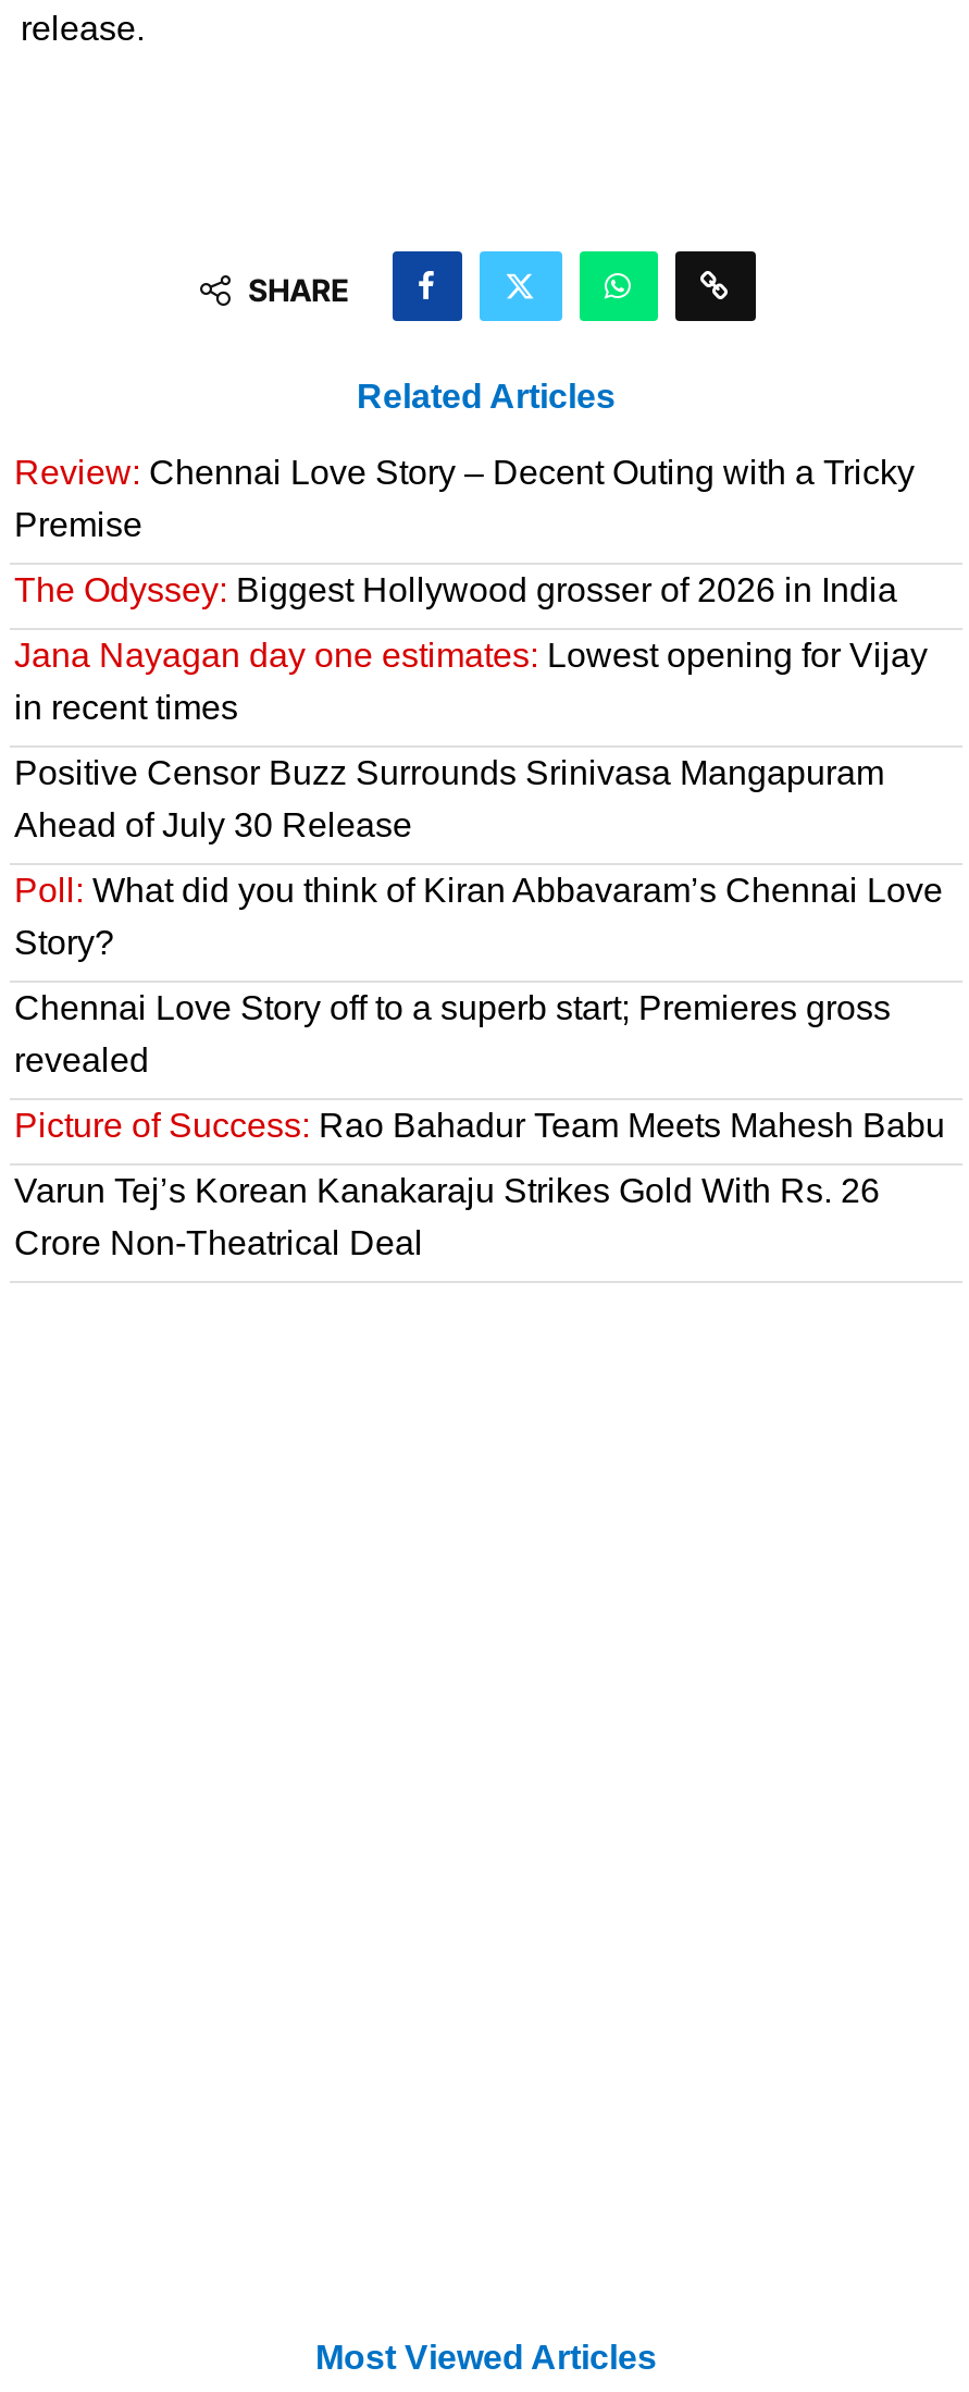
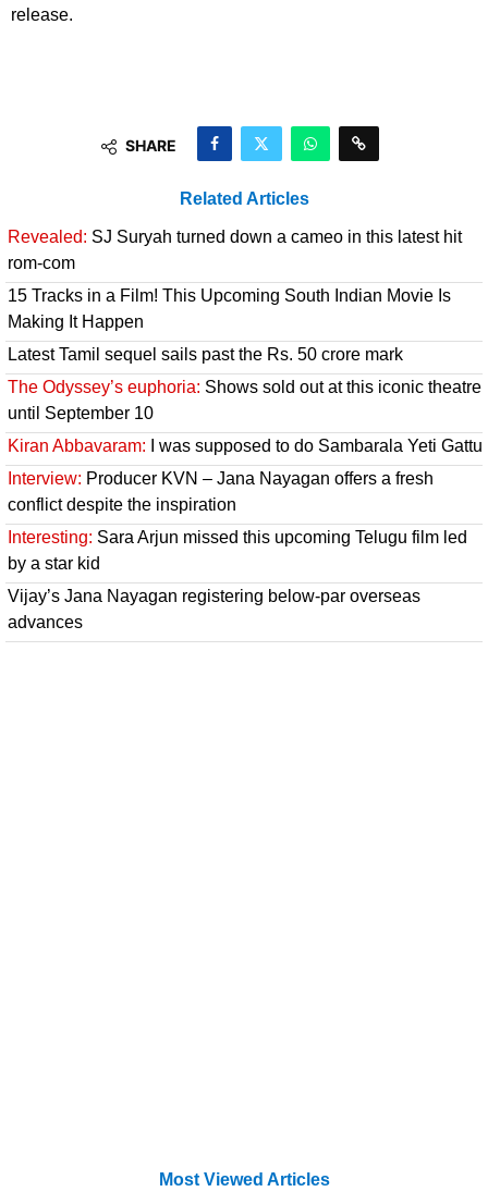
- Review: Chennai Love Story – Decent Outing with a Tricky
- Premise
+ Revealed: SJ Suryah turned down a cameo in this latest hit
+ rom-com

- The Odyssey: Biggest Hollywood grosser of 2026 in India
+ 15 Tracks in a Film! This Upcoming South Indian Movie Is
+ Making It Happen

- Jana Nayagan day one estimates: Lowest opening for Vijay
- in recent times
+ Latest Tamil sequel sails past the Rs. 50 crore mark

- Positive Censor Buzz Surrounds Srinivasa Mangapuram
- Ahead of July 30 Release
+ The Odyssey’s euphoria: Shows sold out at this iconic theatre
+ until September 10

- Poll: What did you think of Kiran Abbavaram’s Chennai Love
- Story?
+ Kiran Abbavaram: I was supposed to do Sambarala Yeti Gattu

- Chennai Love Story off to a superb start; Premieres gross
- revealed
+ Interview: Producer KVN – Jana Nayagan offers a fresh
+ conflict despite the inspiration

- Picture of Success: Rao Bahadur Team Meets Mahesh Babu
+ Interesting: Sara Arjun missed this upcoming Telugu film led
+ by a star kid

- Varun Tej’s Korean Kanakaraju Strikes Gold With Rs. 26
- Crore Non-Theatrical Deal
+ Vijay’s Jana Nayagan registering below-par overseas
+ advances
